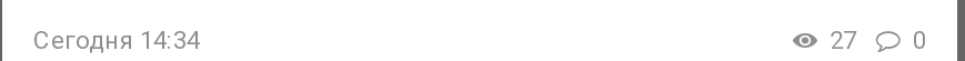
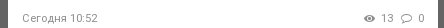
- Сегодня 14:34
- 27
+ Сегодня 10:52
+ 13
